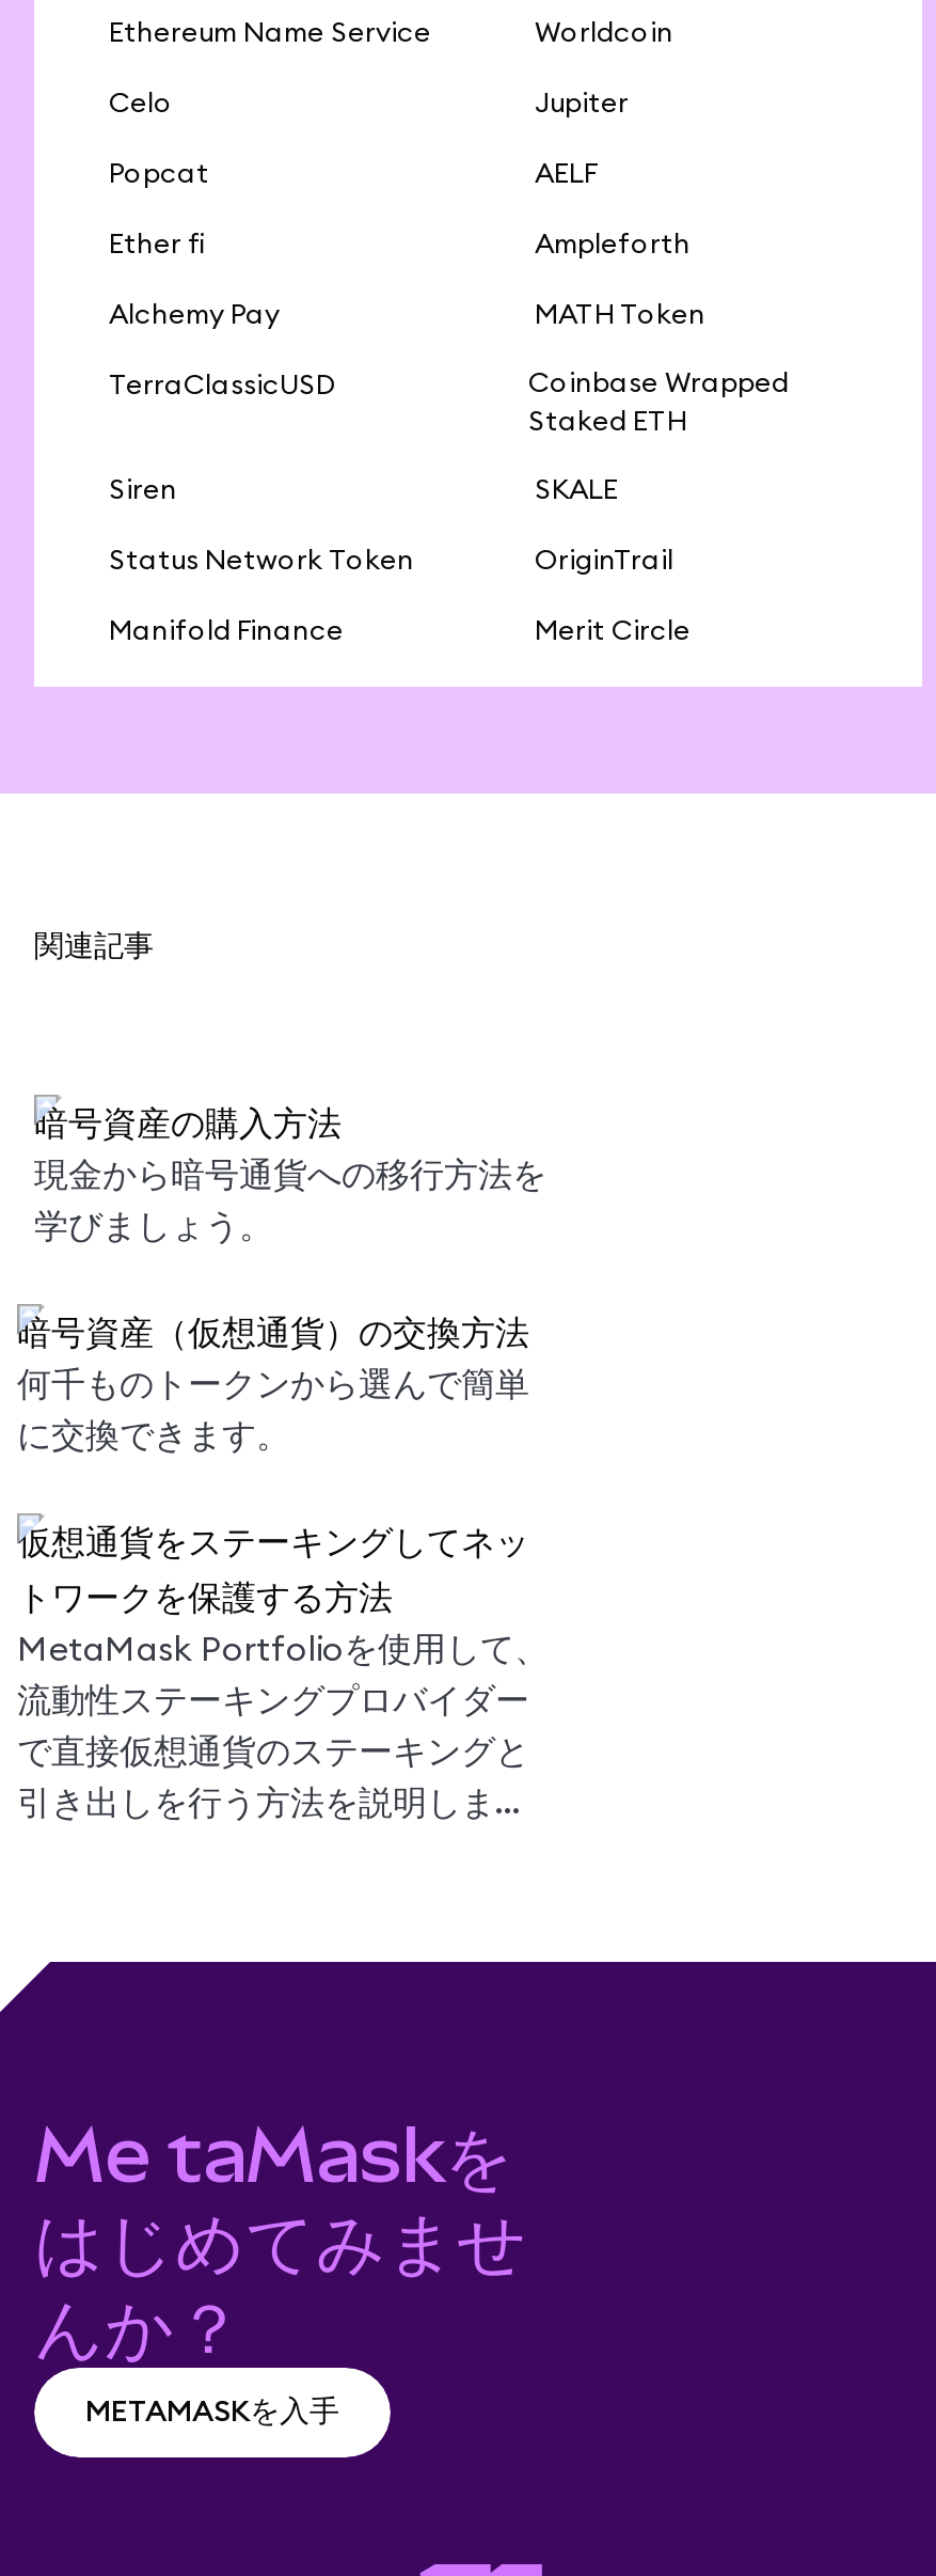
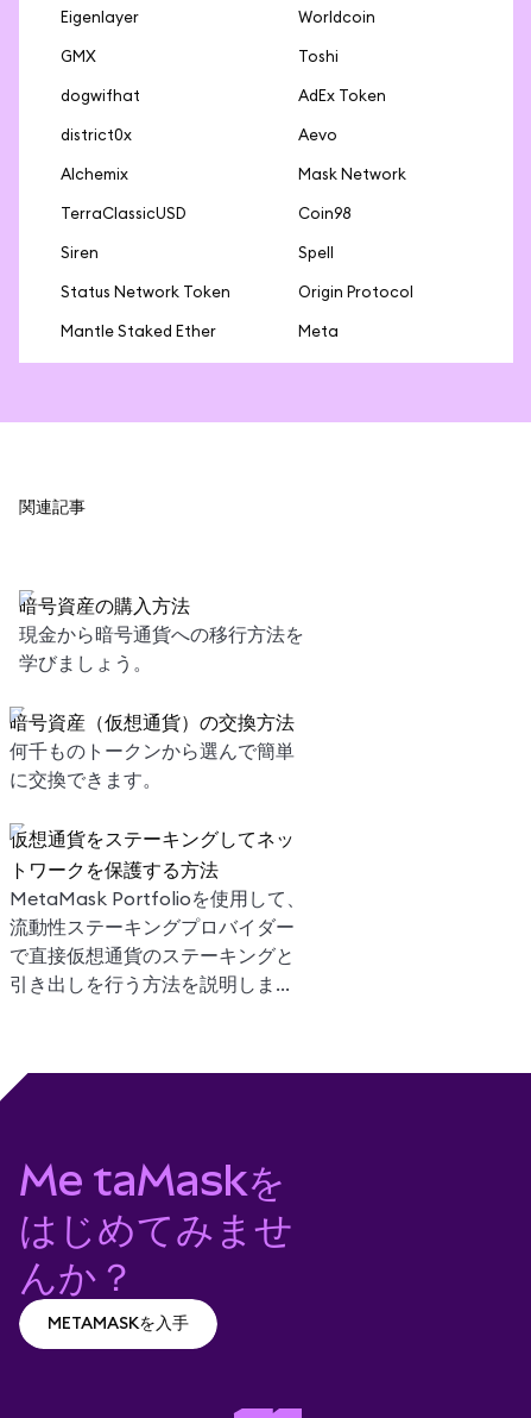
- Ethereum Name Service
+ Eigenlayer

- Celo
- Jupiter
+ GMX
+ Toshi

- Popcat
- AELF
+ dogwifhat
+ AdEx Token

- Ether fi
- Ampleforth
+ district0x
+ Aevo

- Alchemy Pay
- MATH Token
+ Alchemix
+ Mask Network

- Coinbase Wrapped
- Staked ETH
+ Coin98

- SKALE
+ Spell

- OriginTrail
+ Origin Protocol

- Manifold Finance
- Merit Circle
+ Mantle Staked Ether
+ Meta
